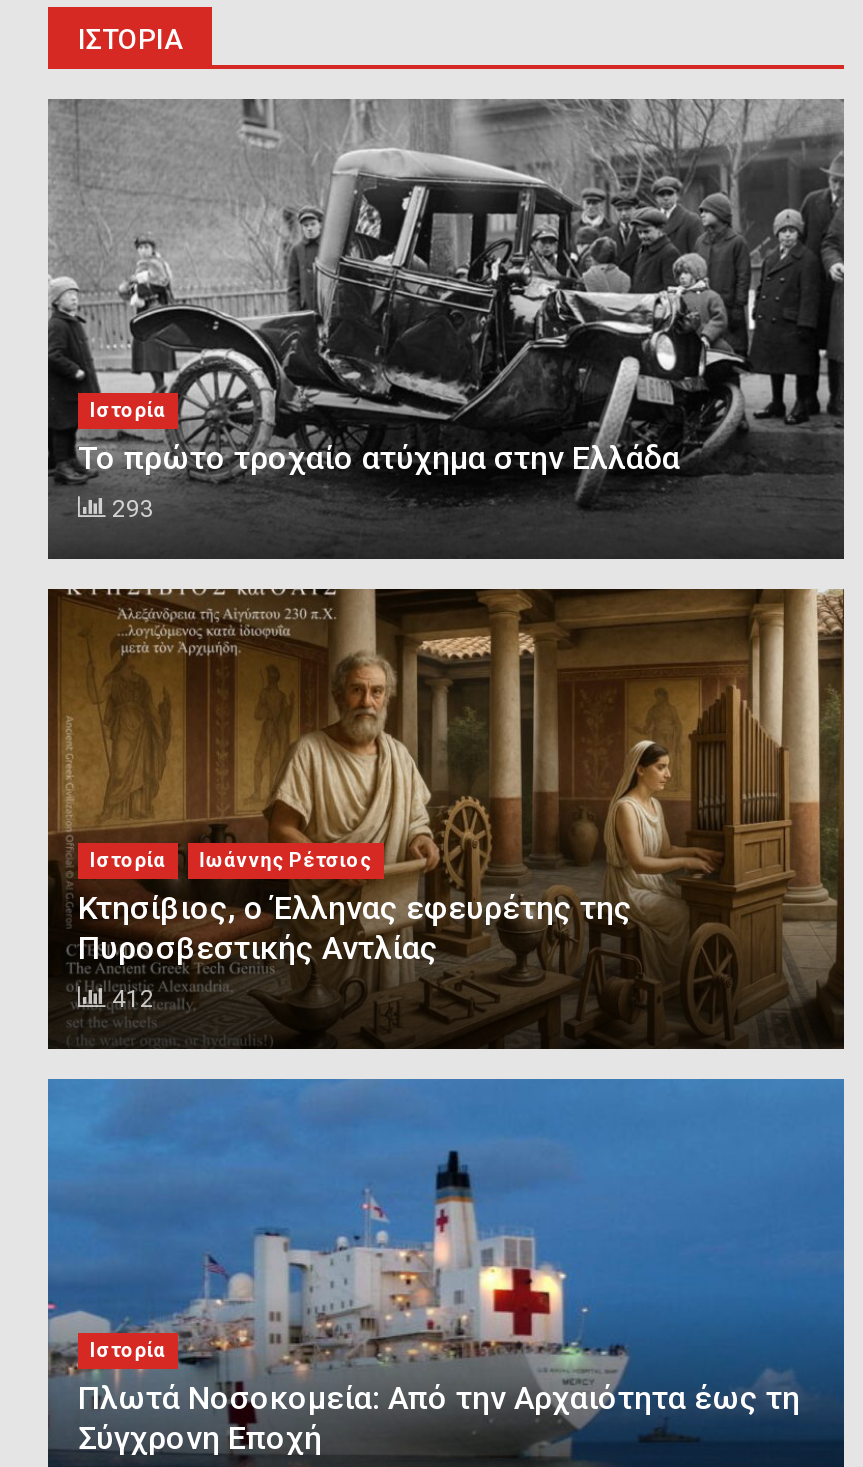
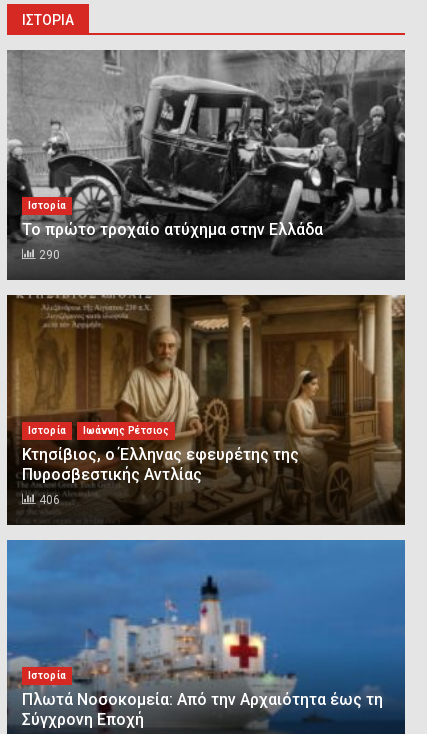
- 293
+ 290

- 412
+ 406
